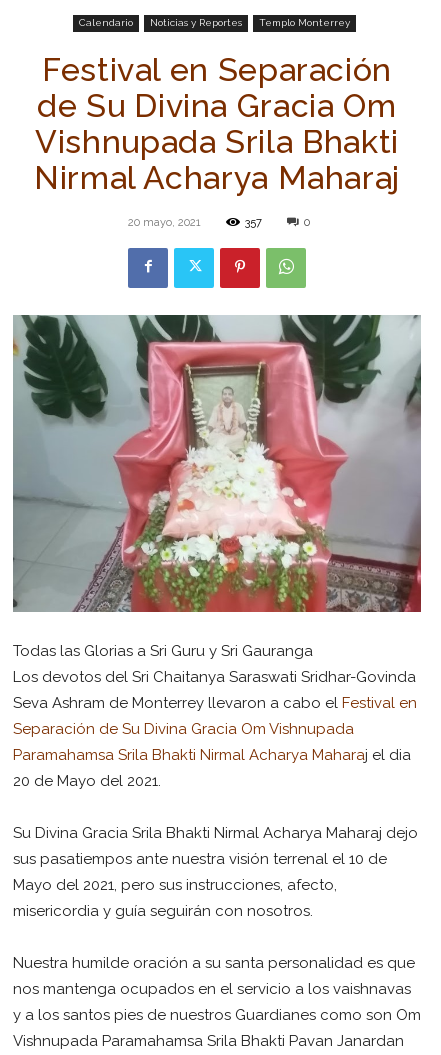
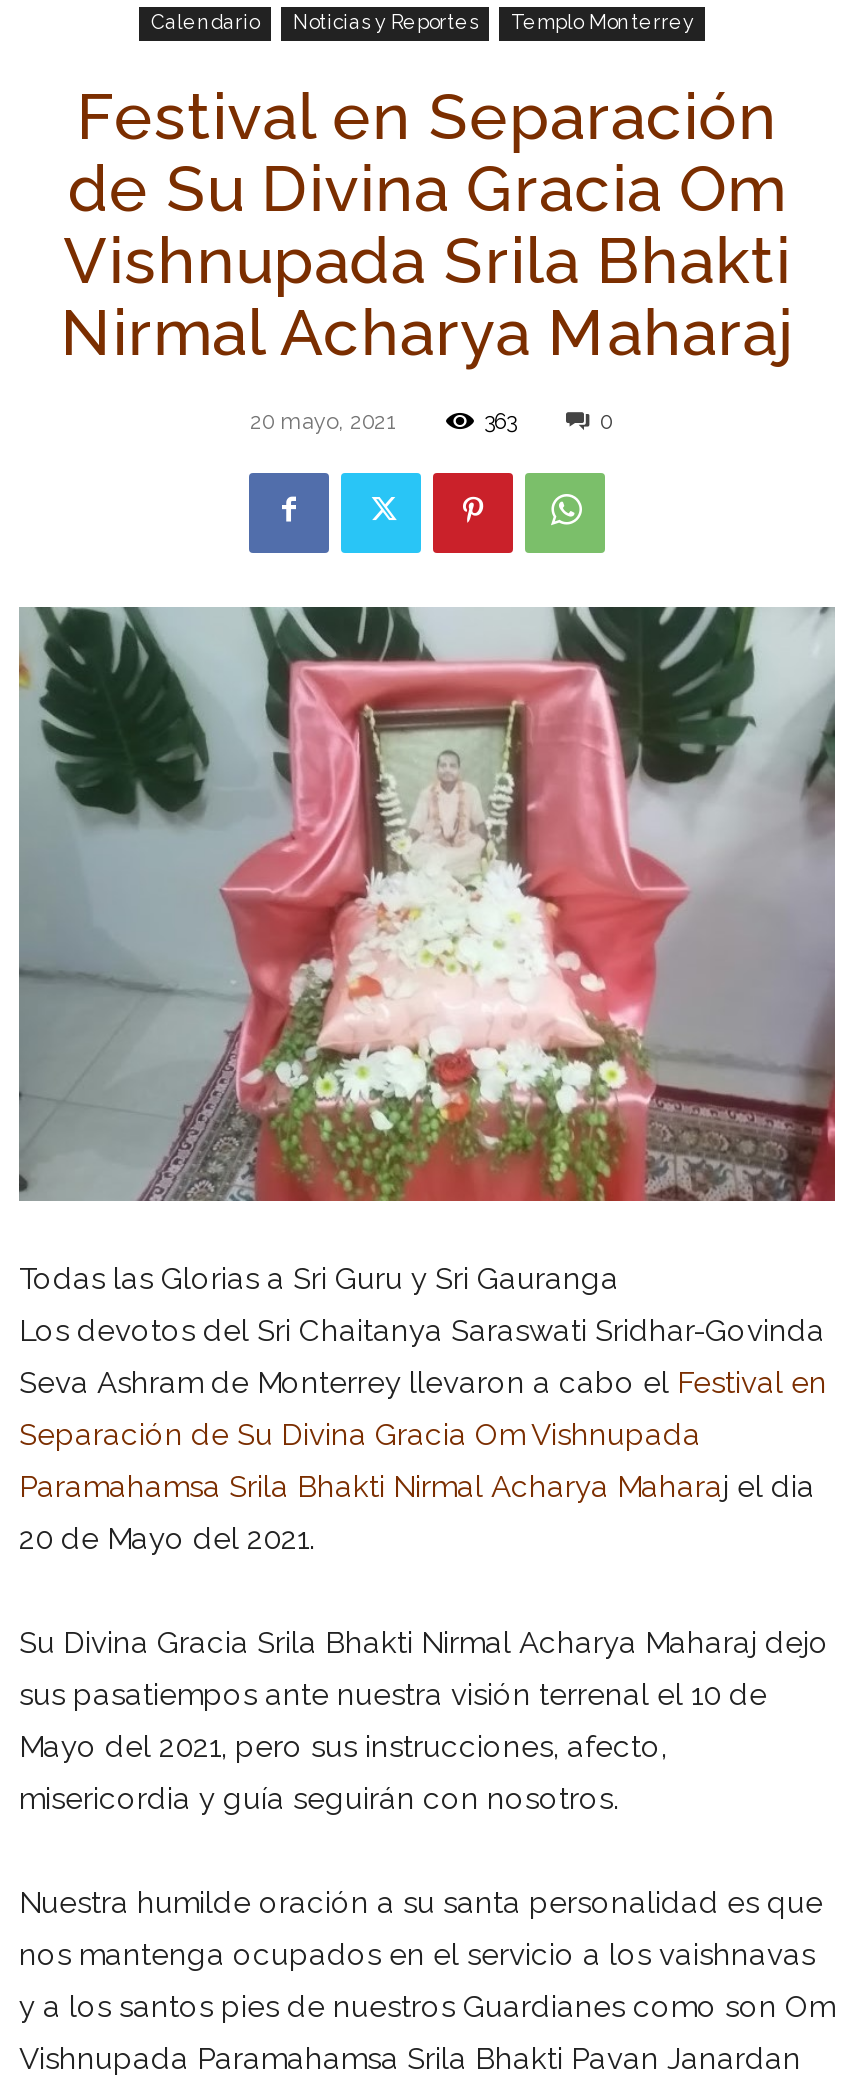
- 357
+ 363
